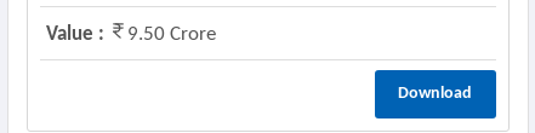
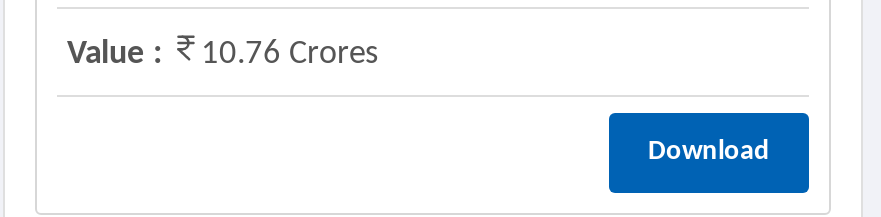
- Value : 9.50 Crore
+ Value : 10.76 Crores
